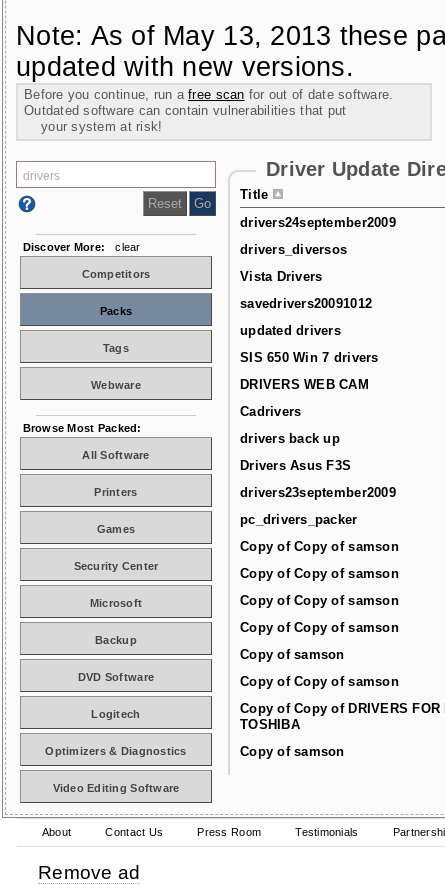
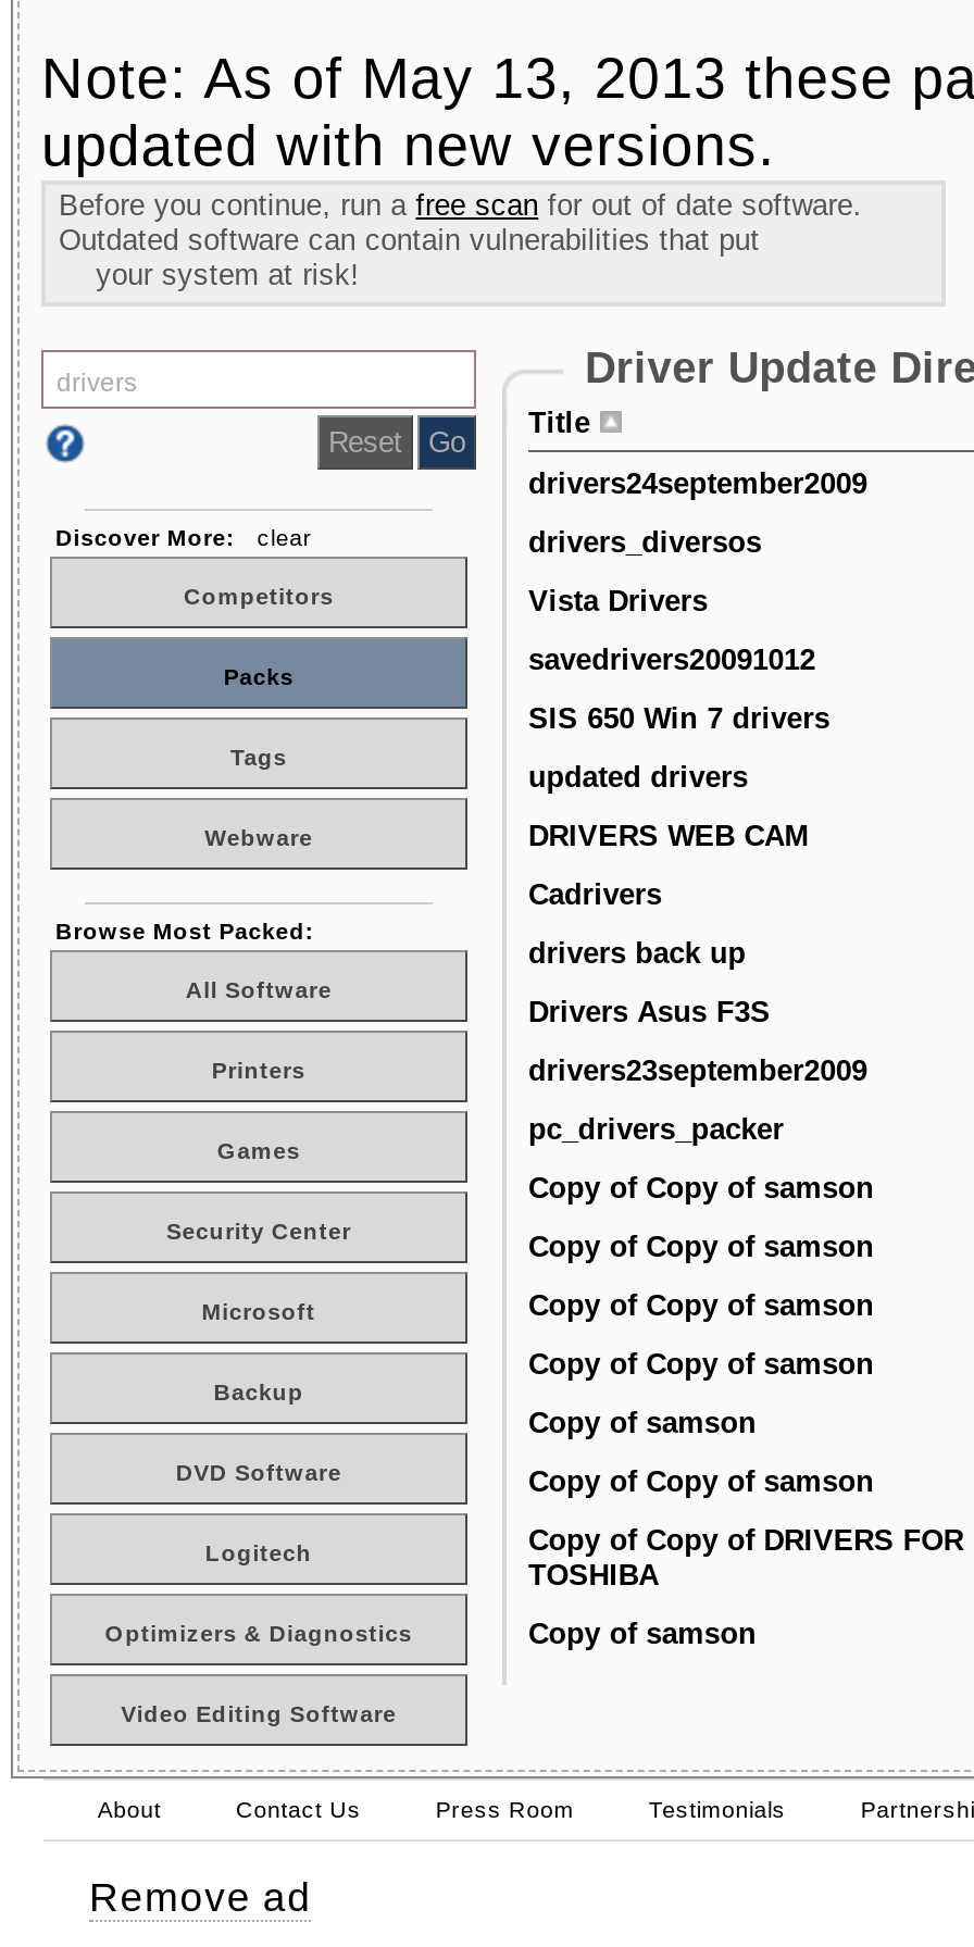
moved down: updated drivers

moved up: SIS 650 Win 7 drivers
